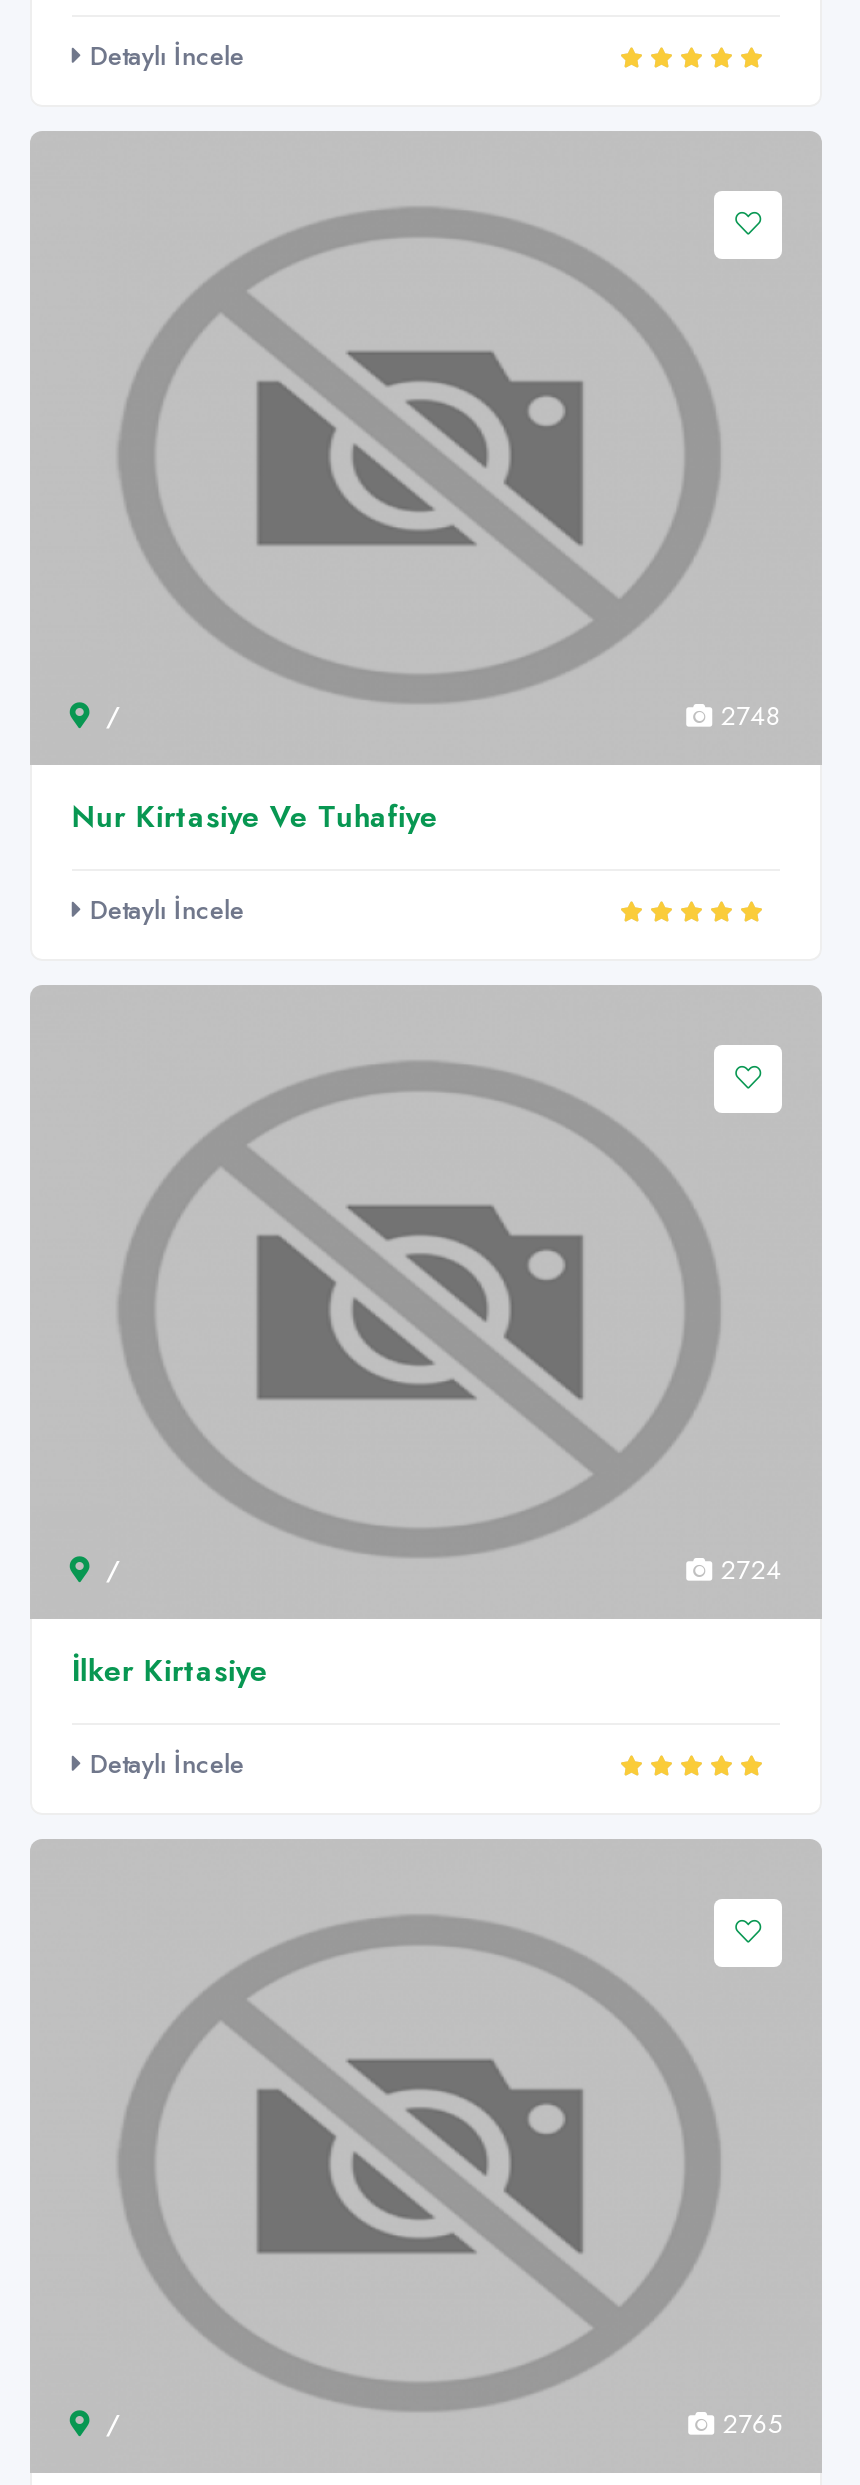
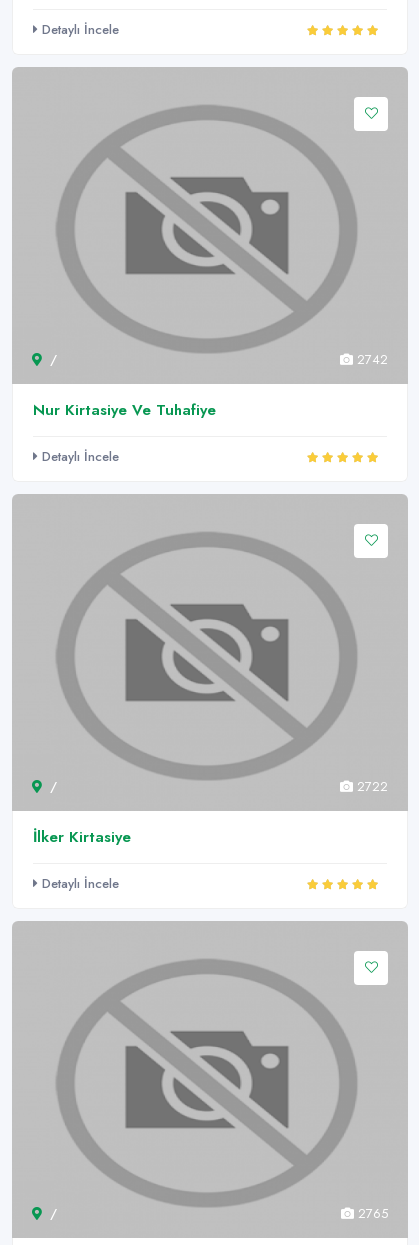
- 2748
+ 2742

- 2724
+ 2722
